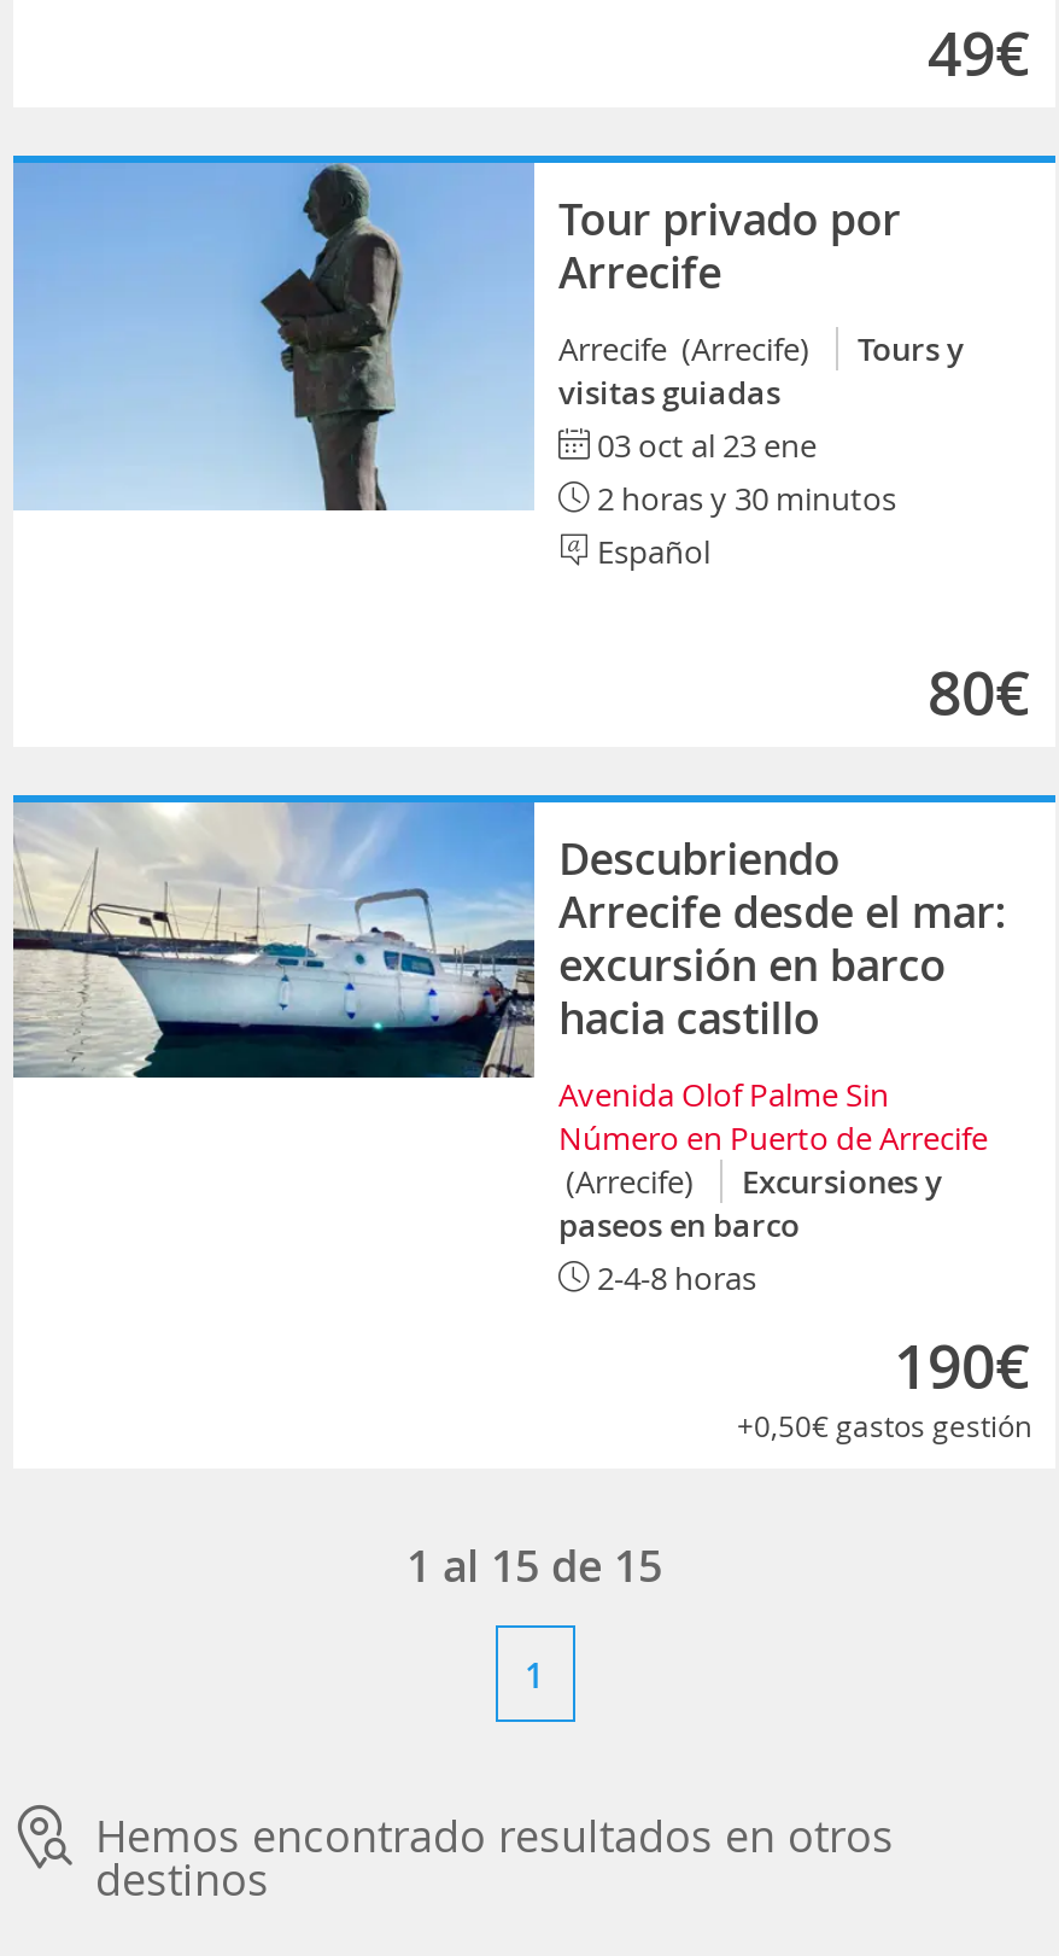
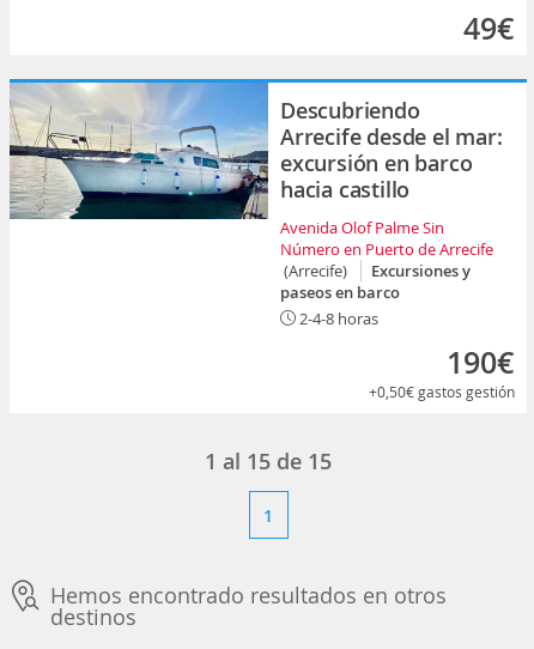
- [image]
- Tour privado por
- Arrecife
- Arrecife (Arrecife)
- Tours y
- visitas guiadas
- 03 oct al 23 ene
- 2 horas y 30 minutos
- Español
- 80€
